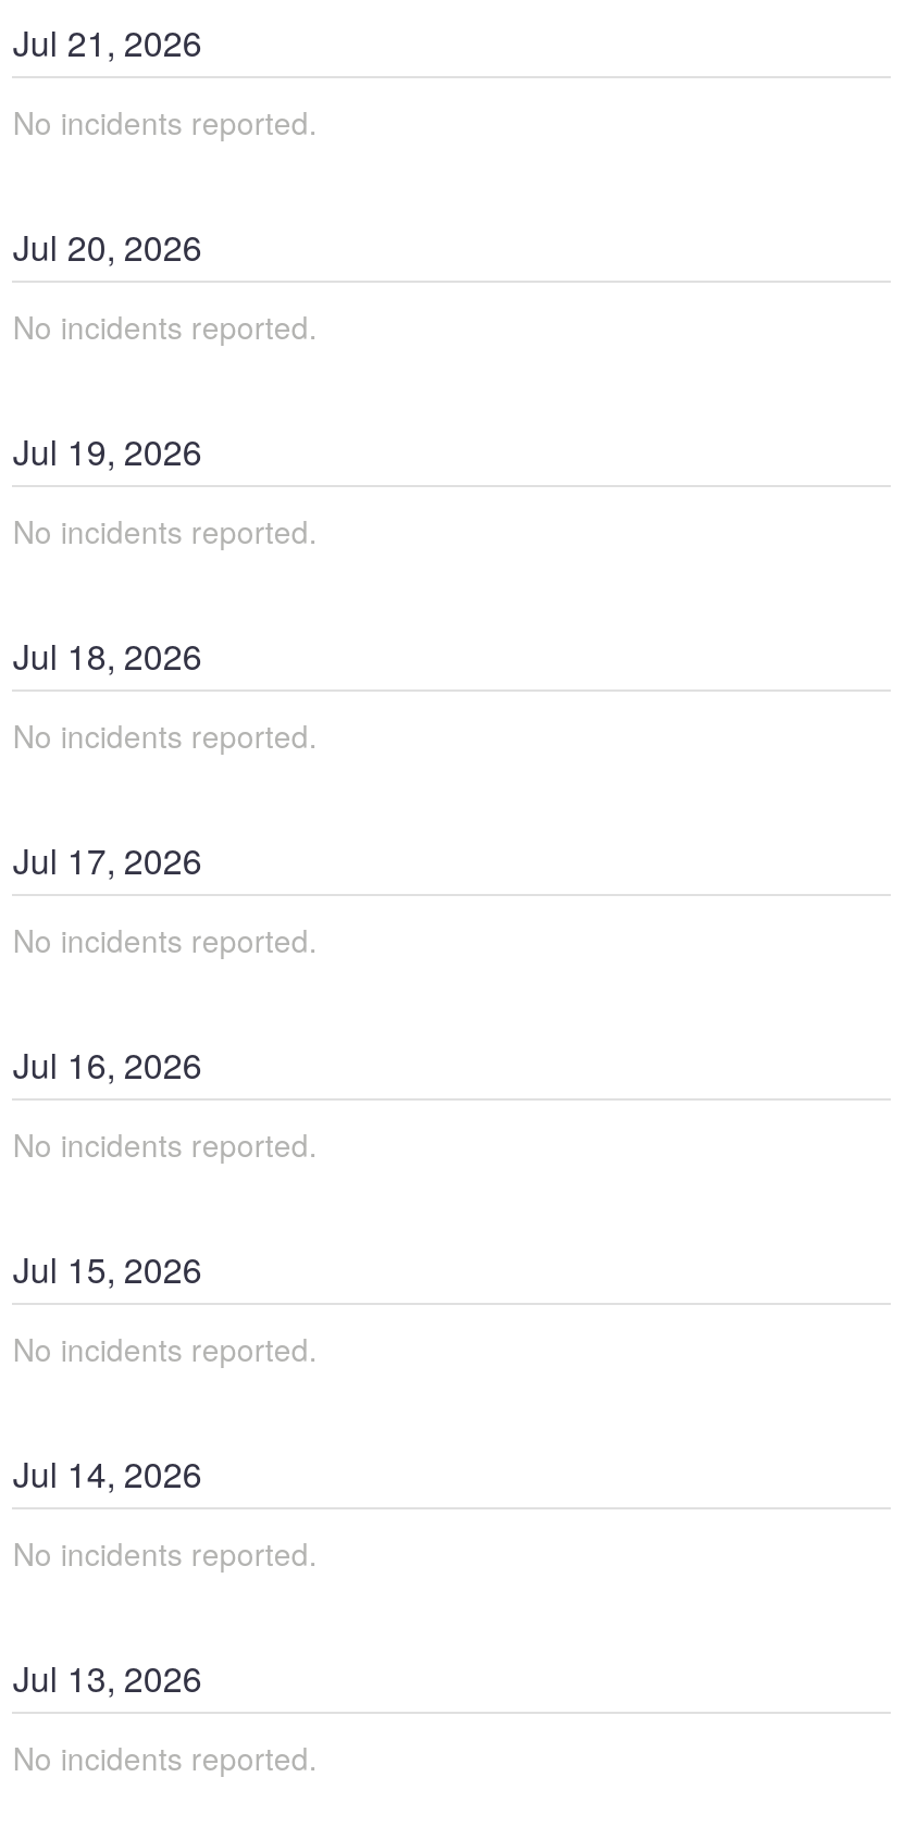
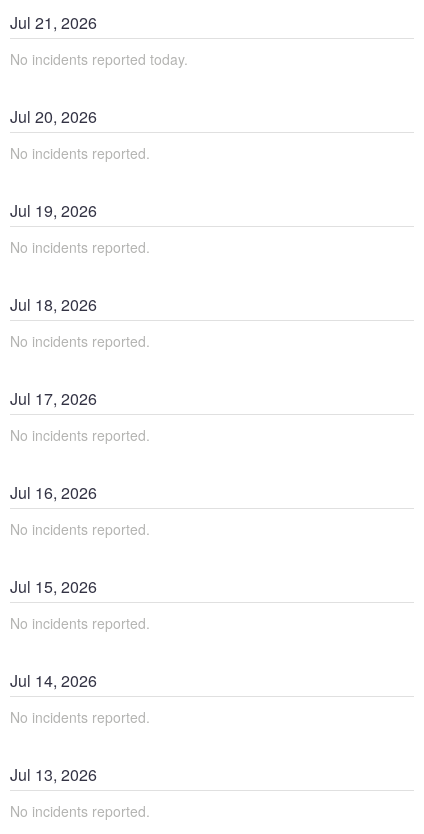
- No incidents reported.
+ No incidents reported today.
